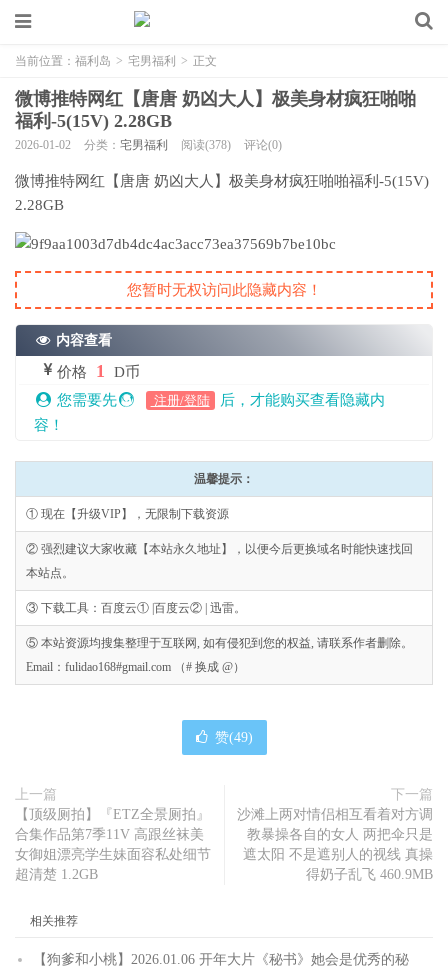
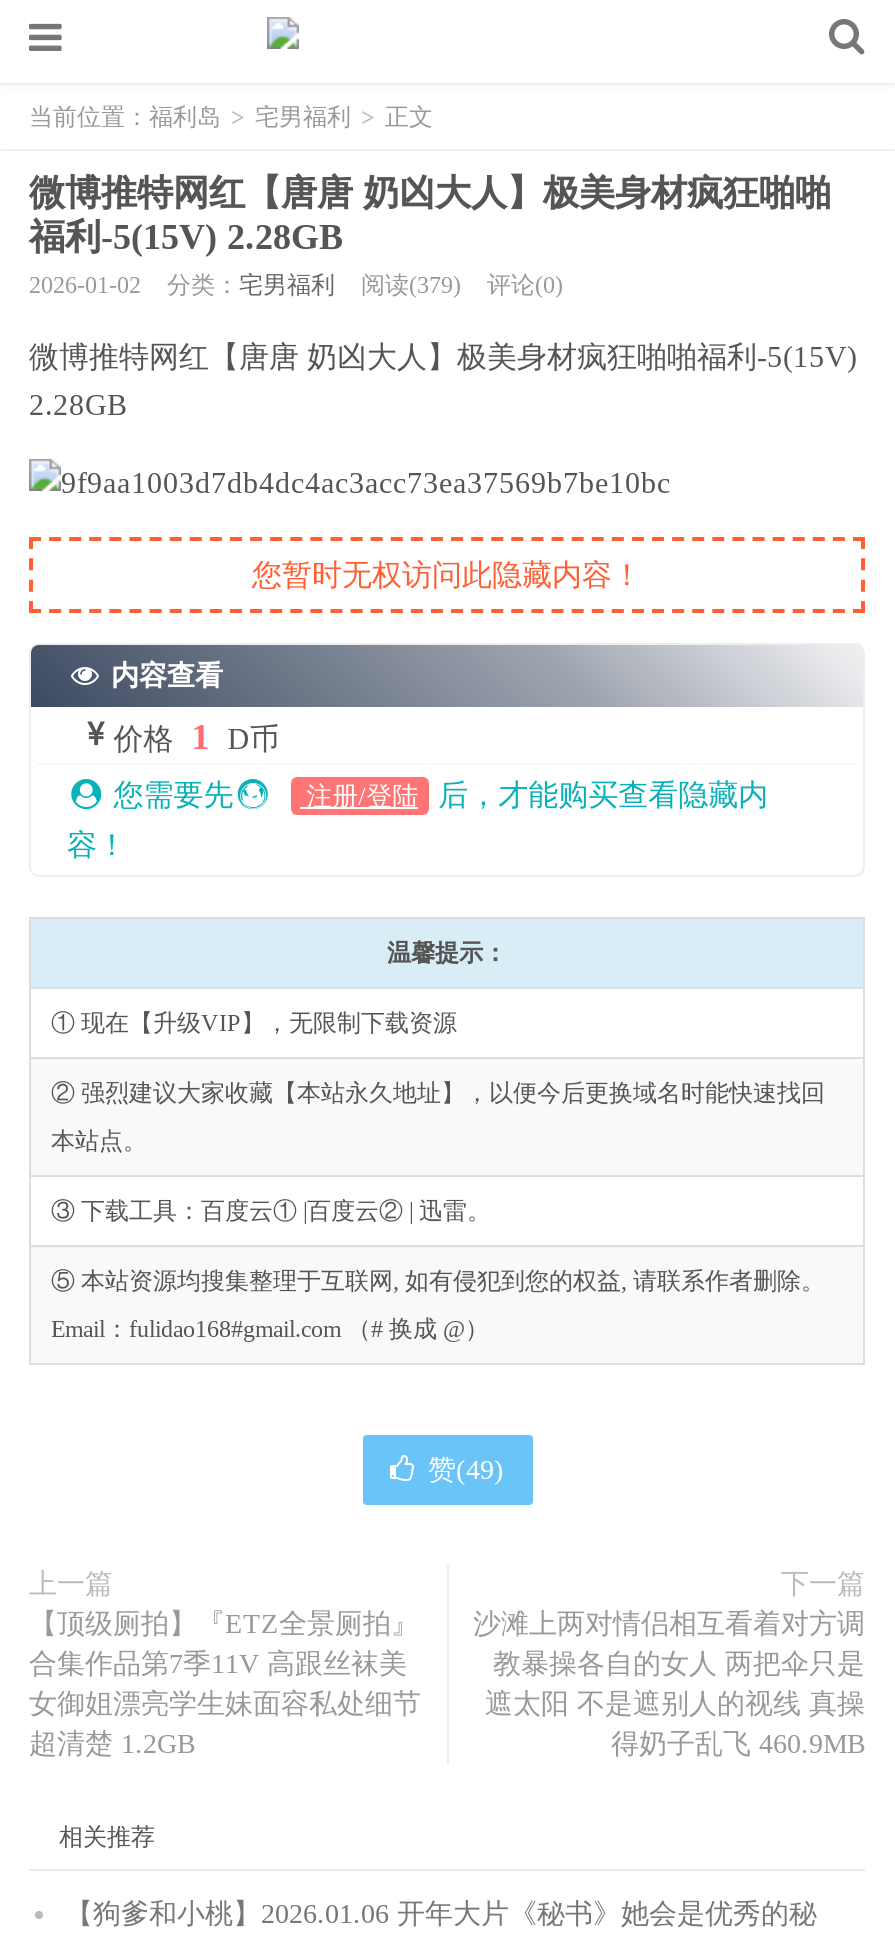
- 2026-01-02 分类：宅男福利 阅读(378) 评论(0)
+ 2026-01-02 分类：宅男福利 阅读(379) 评论(0)
